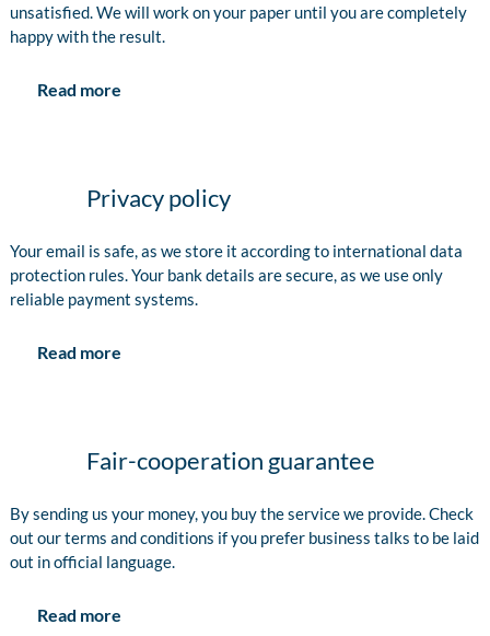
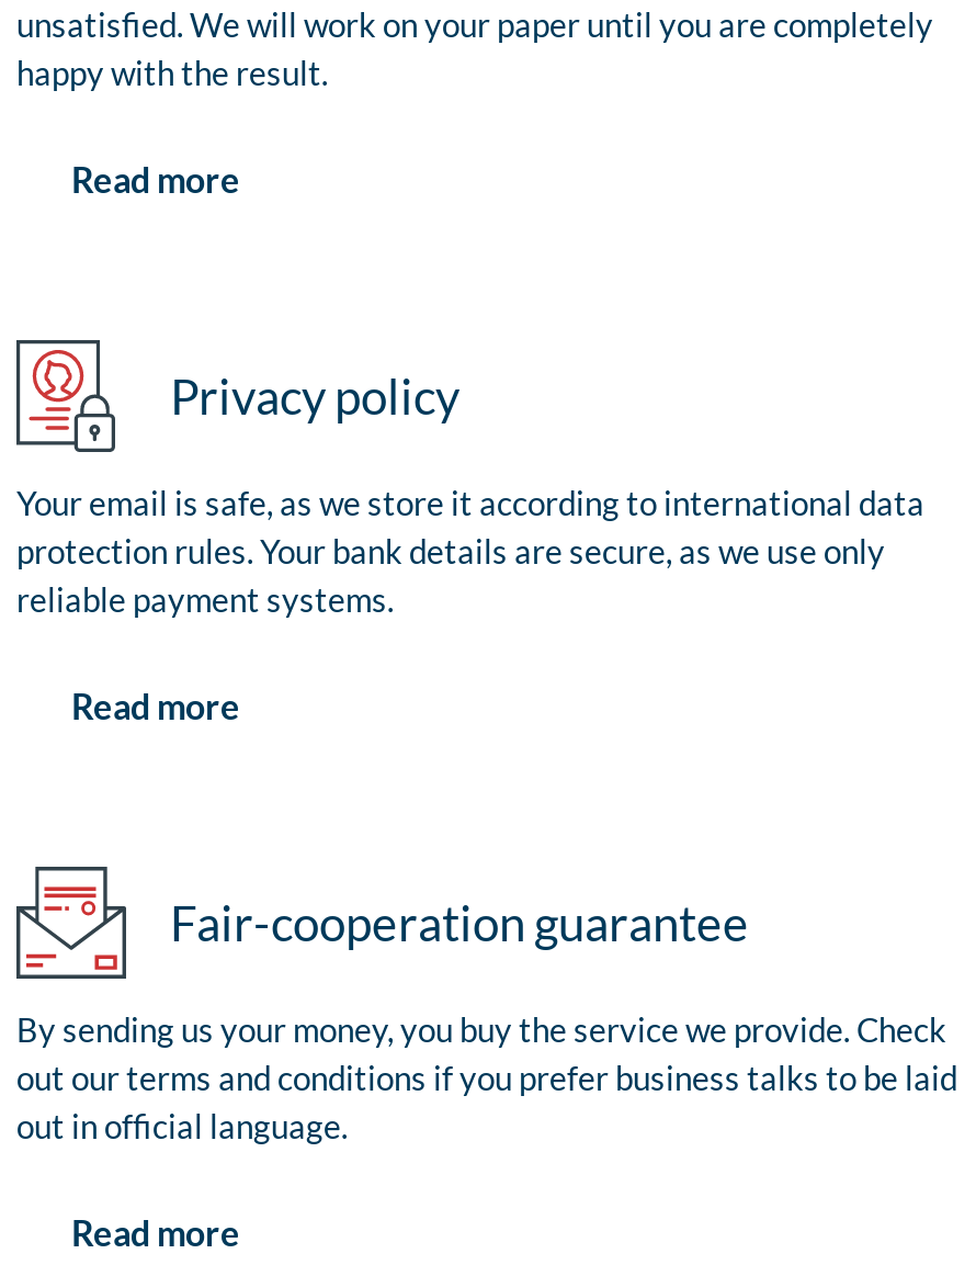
+ [image]

+ [image]
